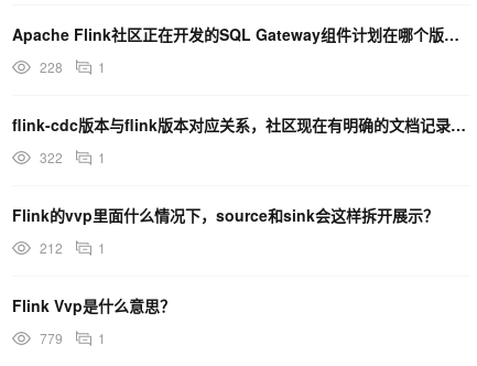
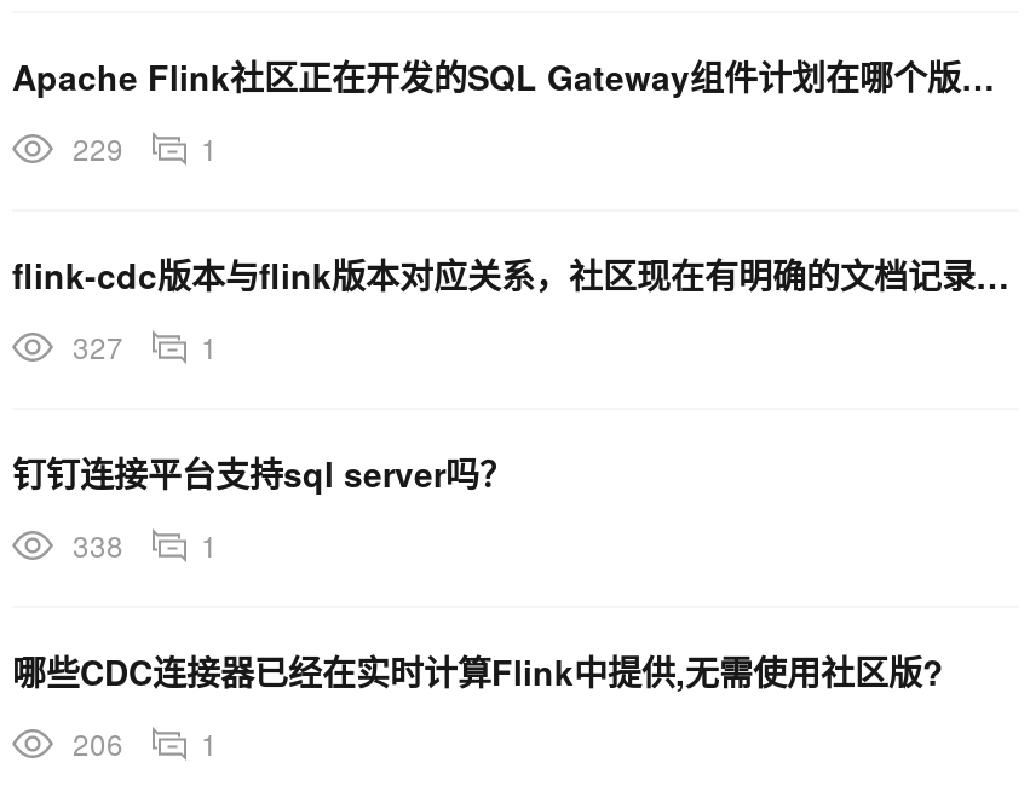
- 228 1
+ 229 1

- 322 1
+ 327 1

- Flink的vvp里面什么情况下，source和sink会这样拆开展示？
+ 钉钉连接平台支持sql server吗？

- 212 1
+ 338 1

- Flink Vvp是什么意思？
+ 哪些CDC连接器已经在实时计算Flink中提供,无需使用社区版?

- 779 1
+ 206 1
